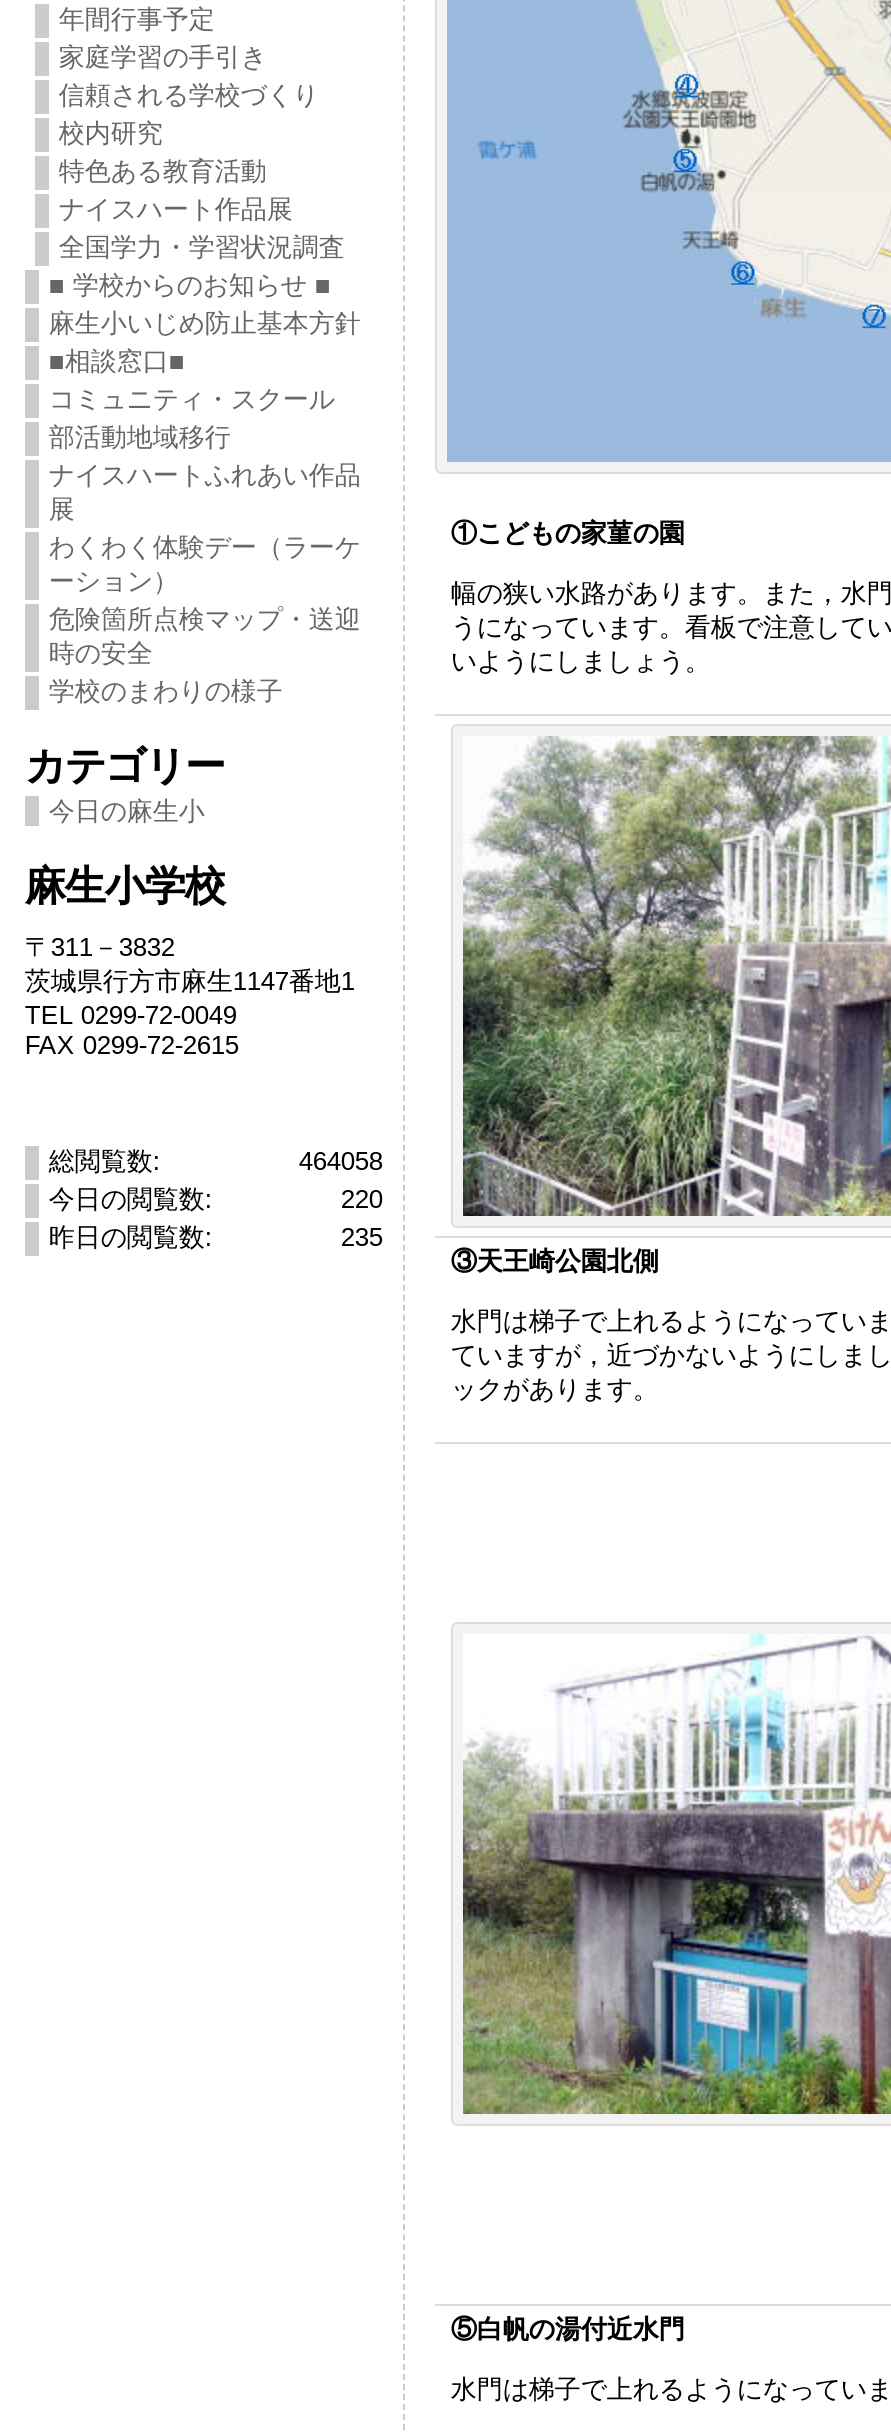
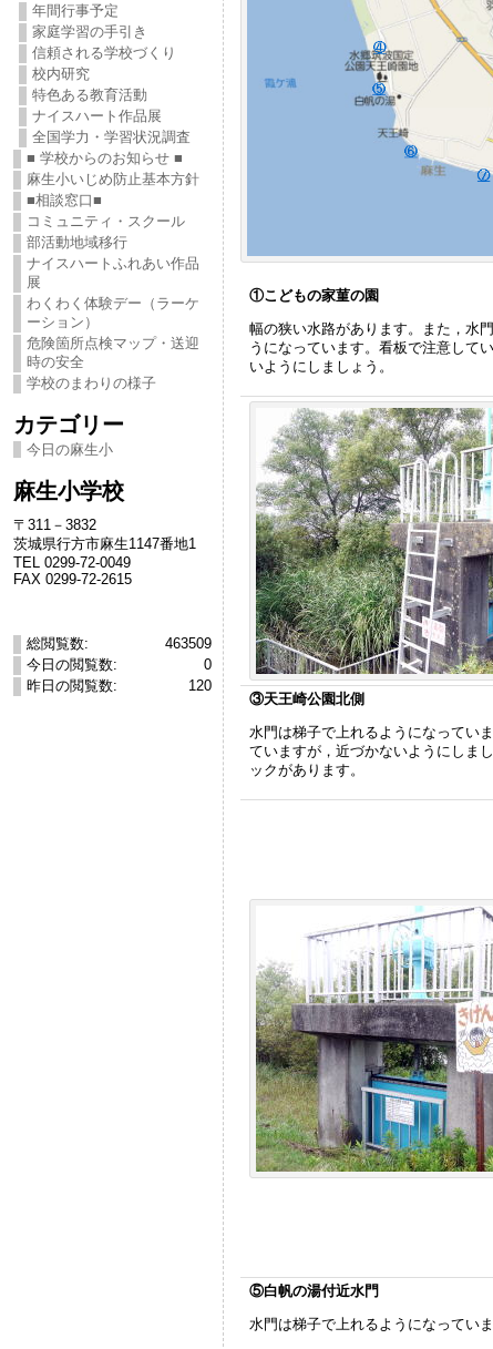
- 464058
+ 463509

- 220
+ 0

- 235
+ 120
